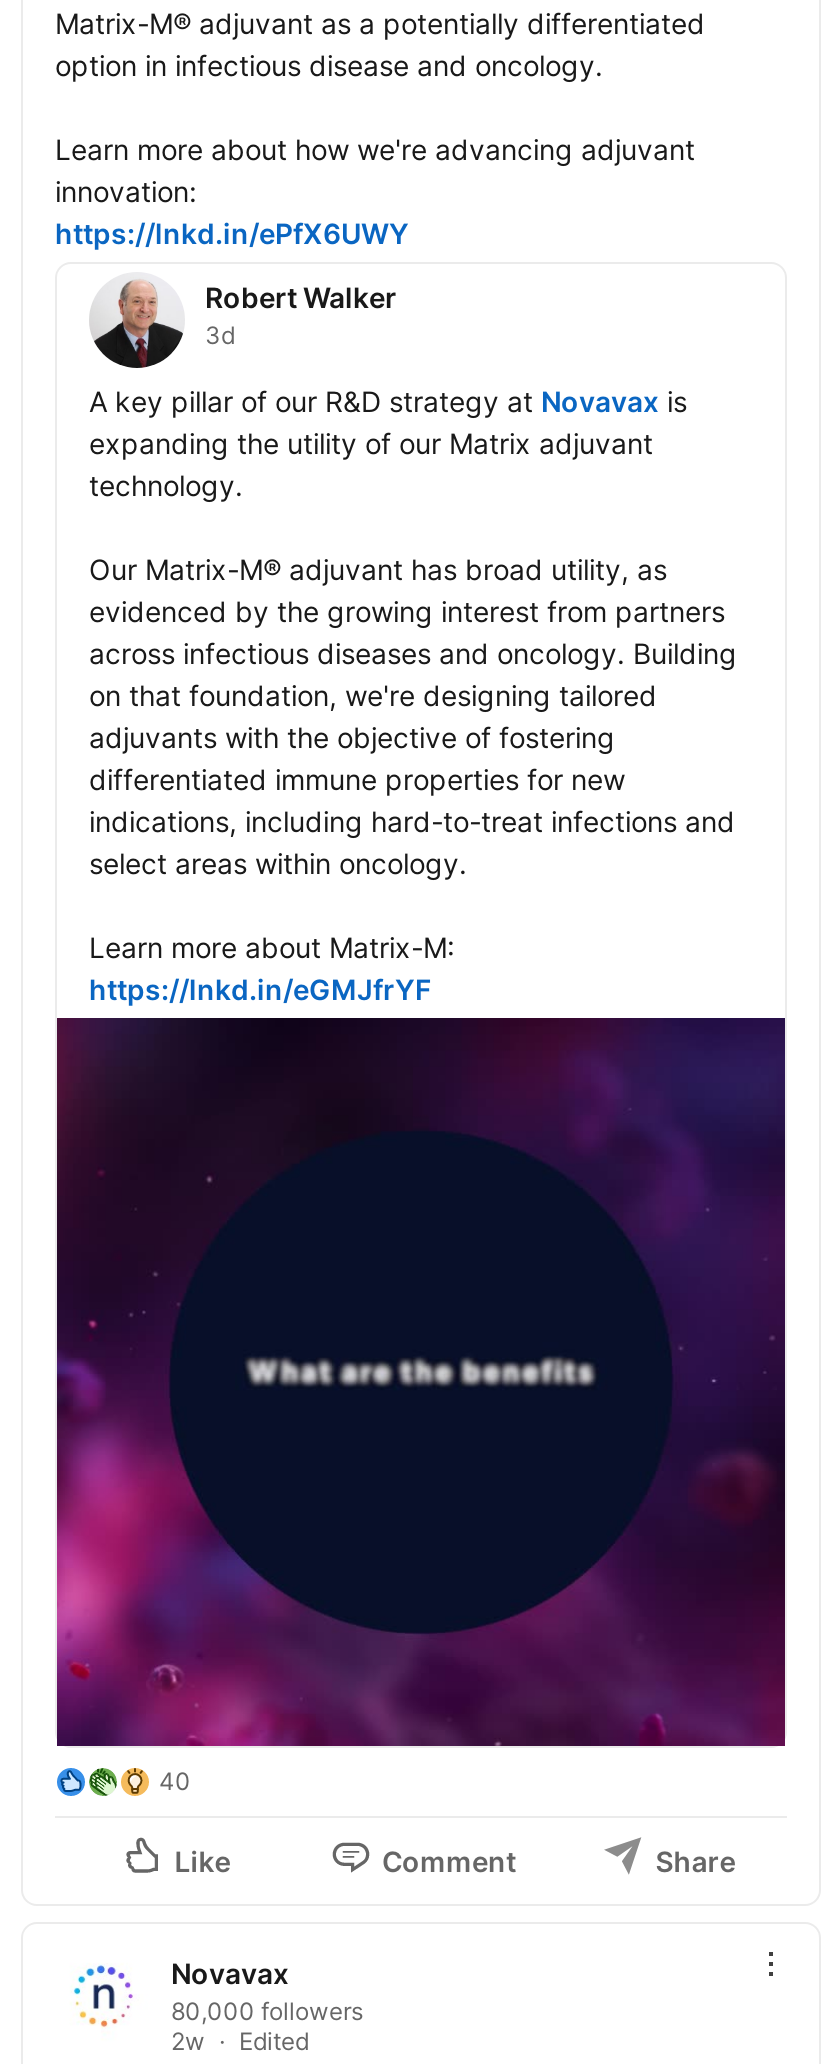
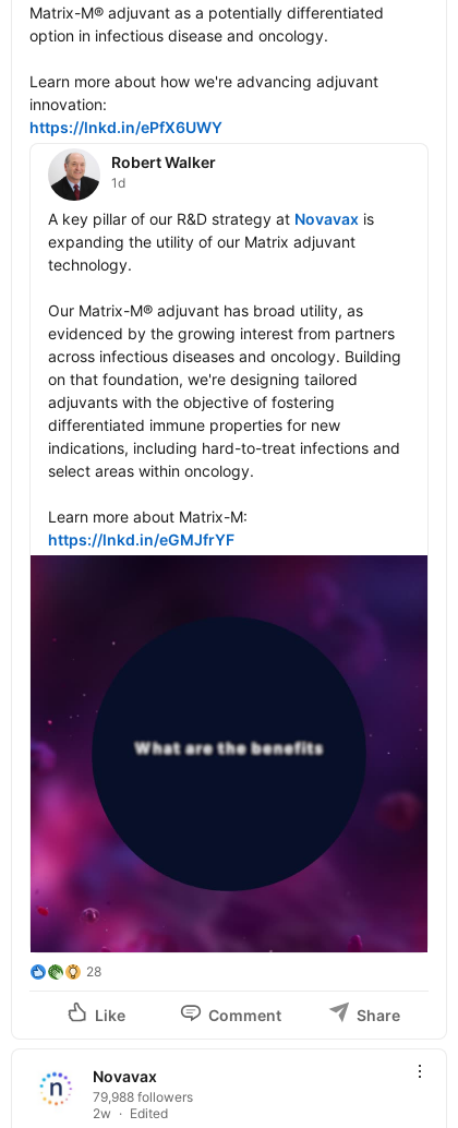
- 3d
+ 1d

- 40
+ 28

- 80,000 followers
+ 79,988 followers
